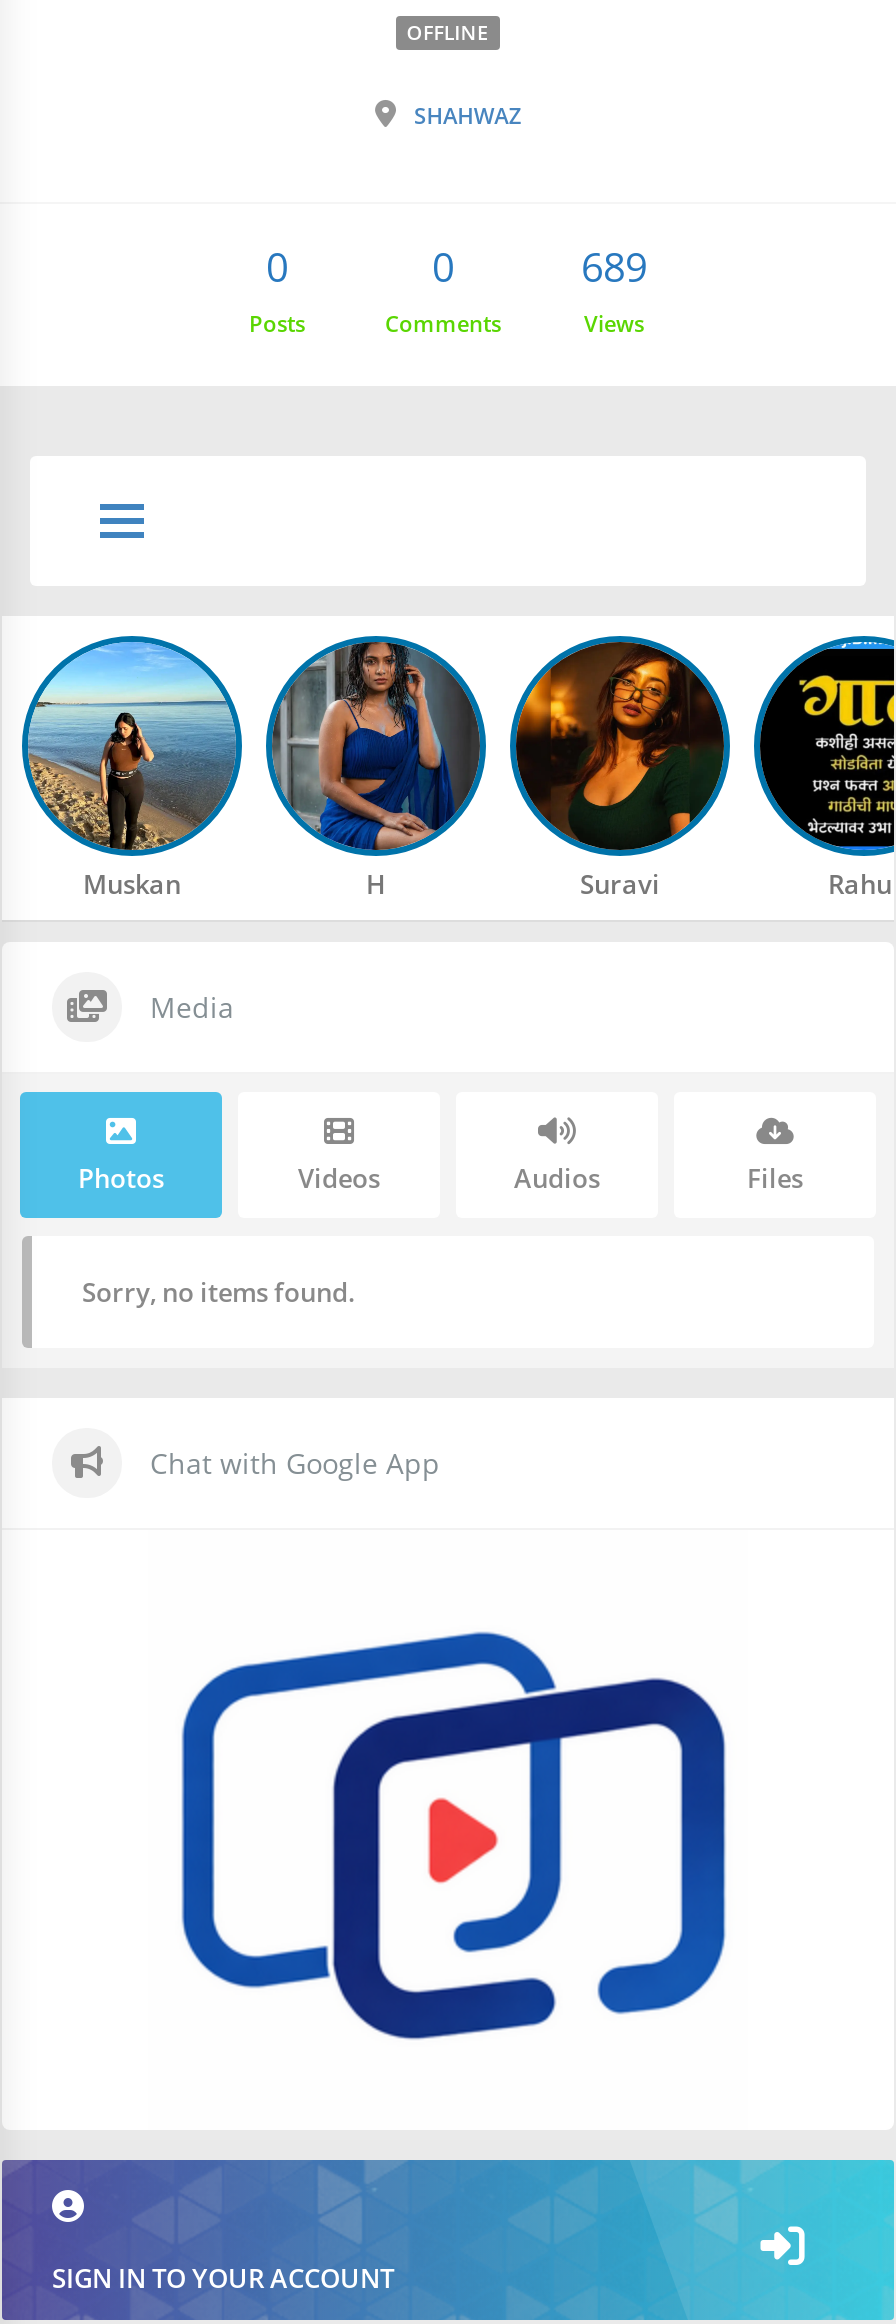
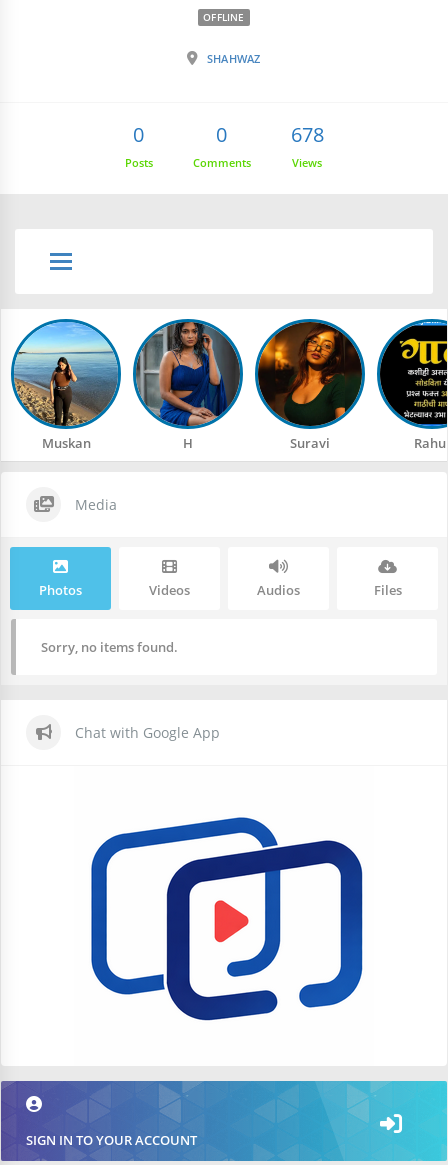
- 689
+ 678
